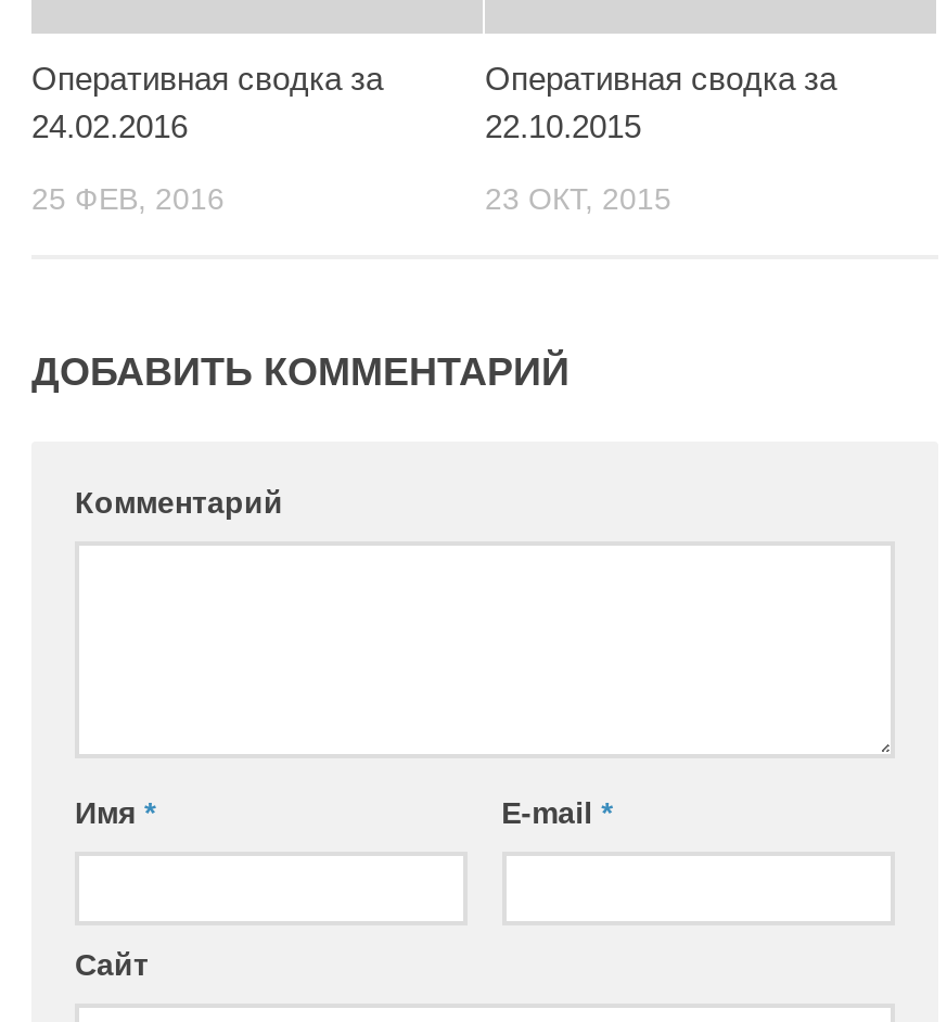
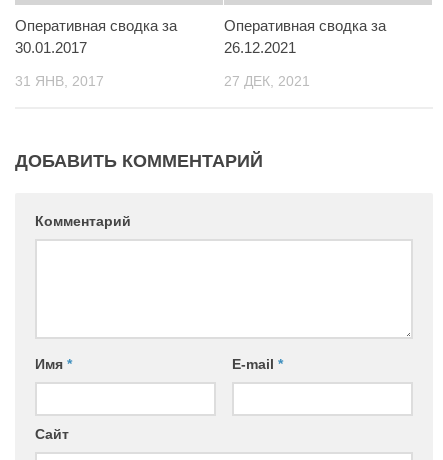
- 24.02.2016
+ 30.01.2017

- 22.10.2015
+ 26.12.2021

- 25 ФЕВ, 2016
+ 31 ЯНВ, 2017

- 23 ОКТ, 2015
+ 27 ДЕК, 2021
